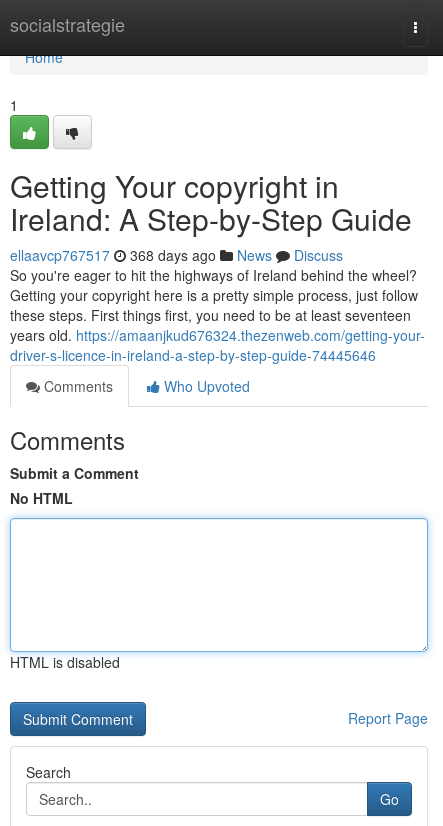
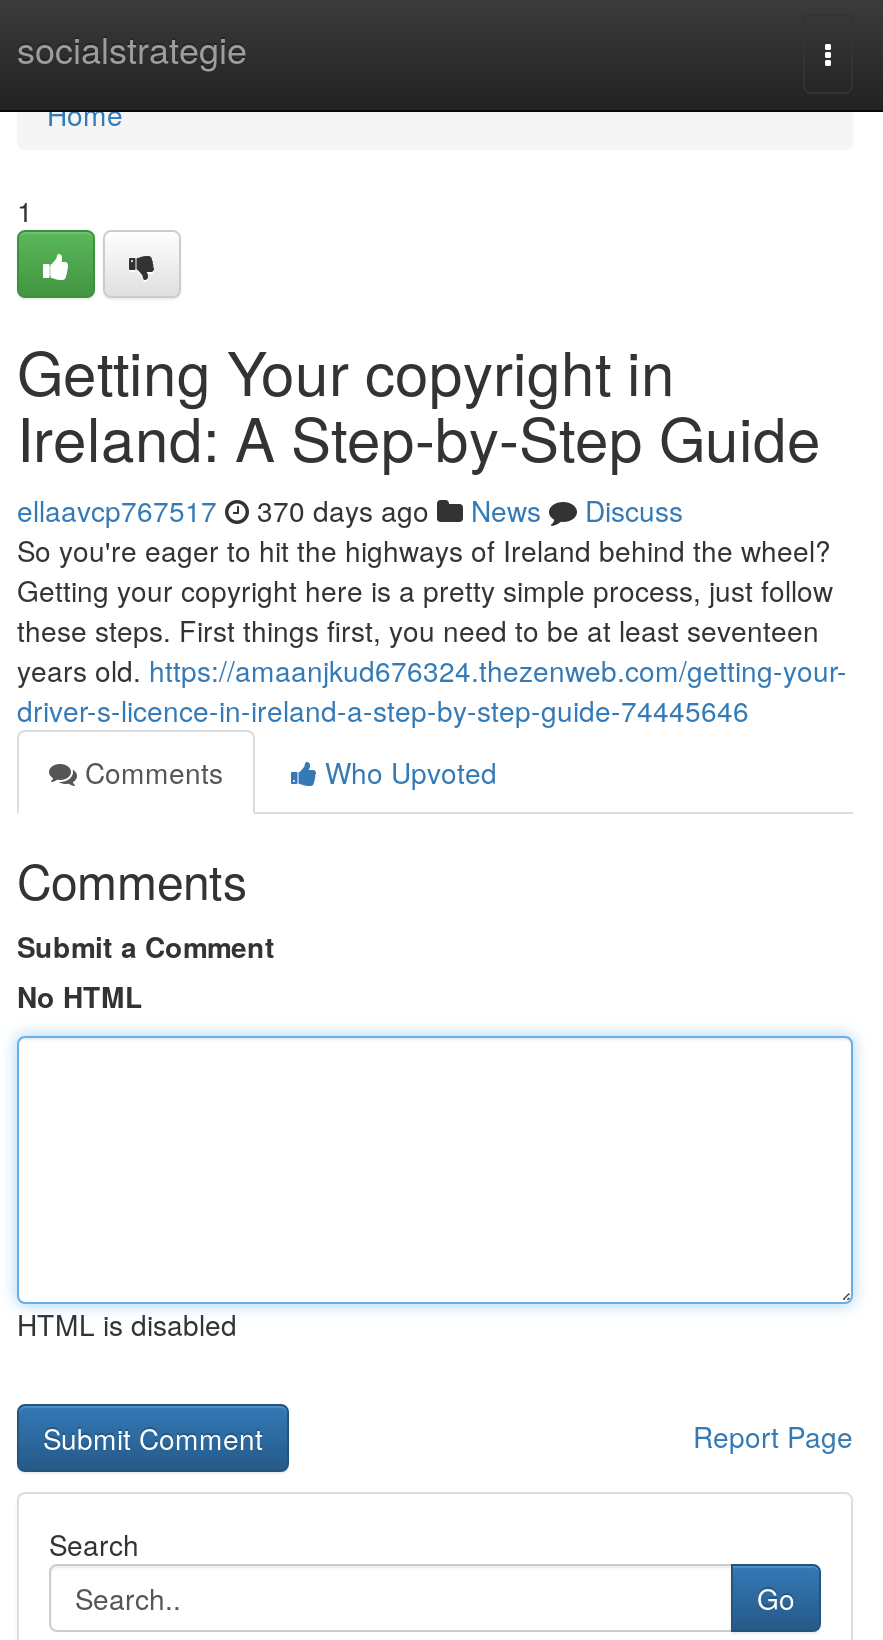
- ellaavcp767517 368 days ago News Discuss
+ ellaavcp767517 370 days ago News Discuss
